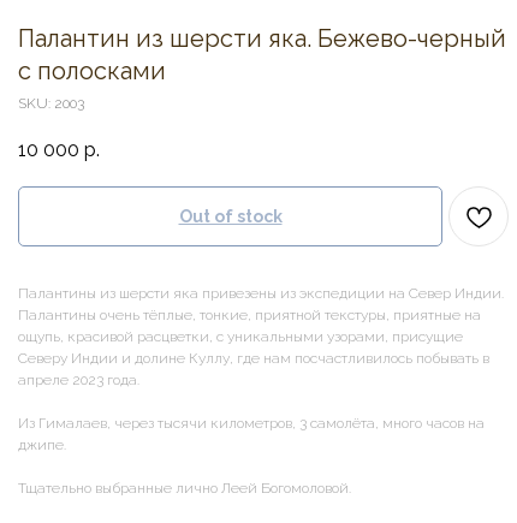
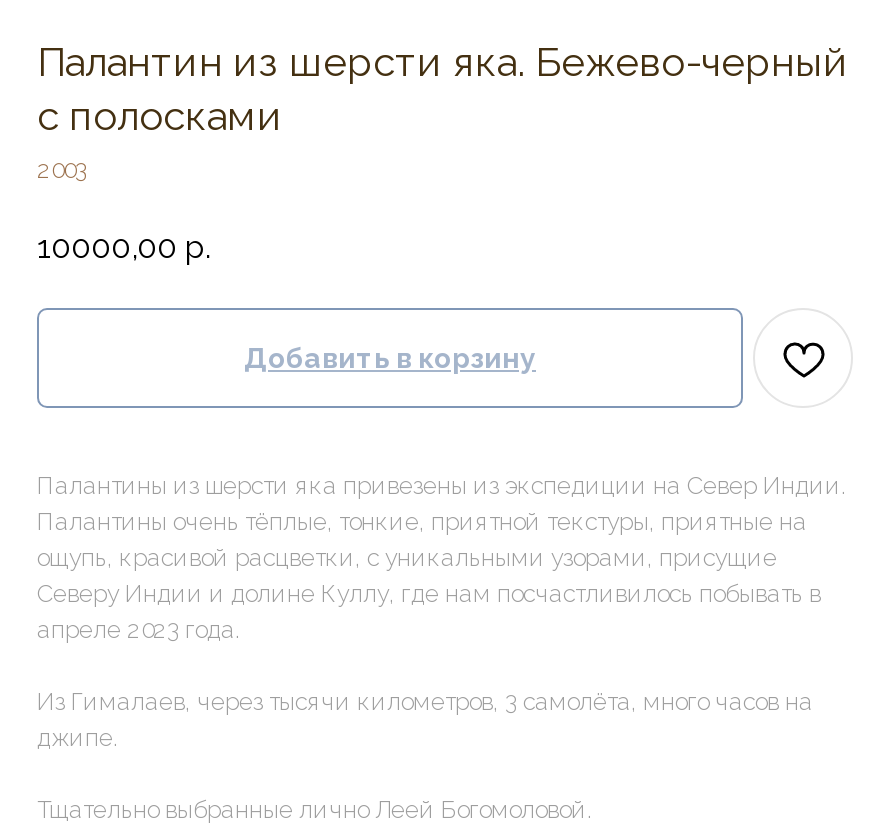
- SKU: 2003
+ 2003

- 10 000 р.
+ 10000,00 р.

- Out of stock
+ Добавить в корзину
